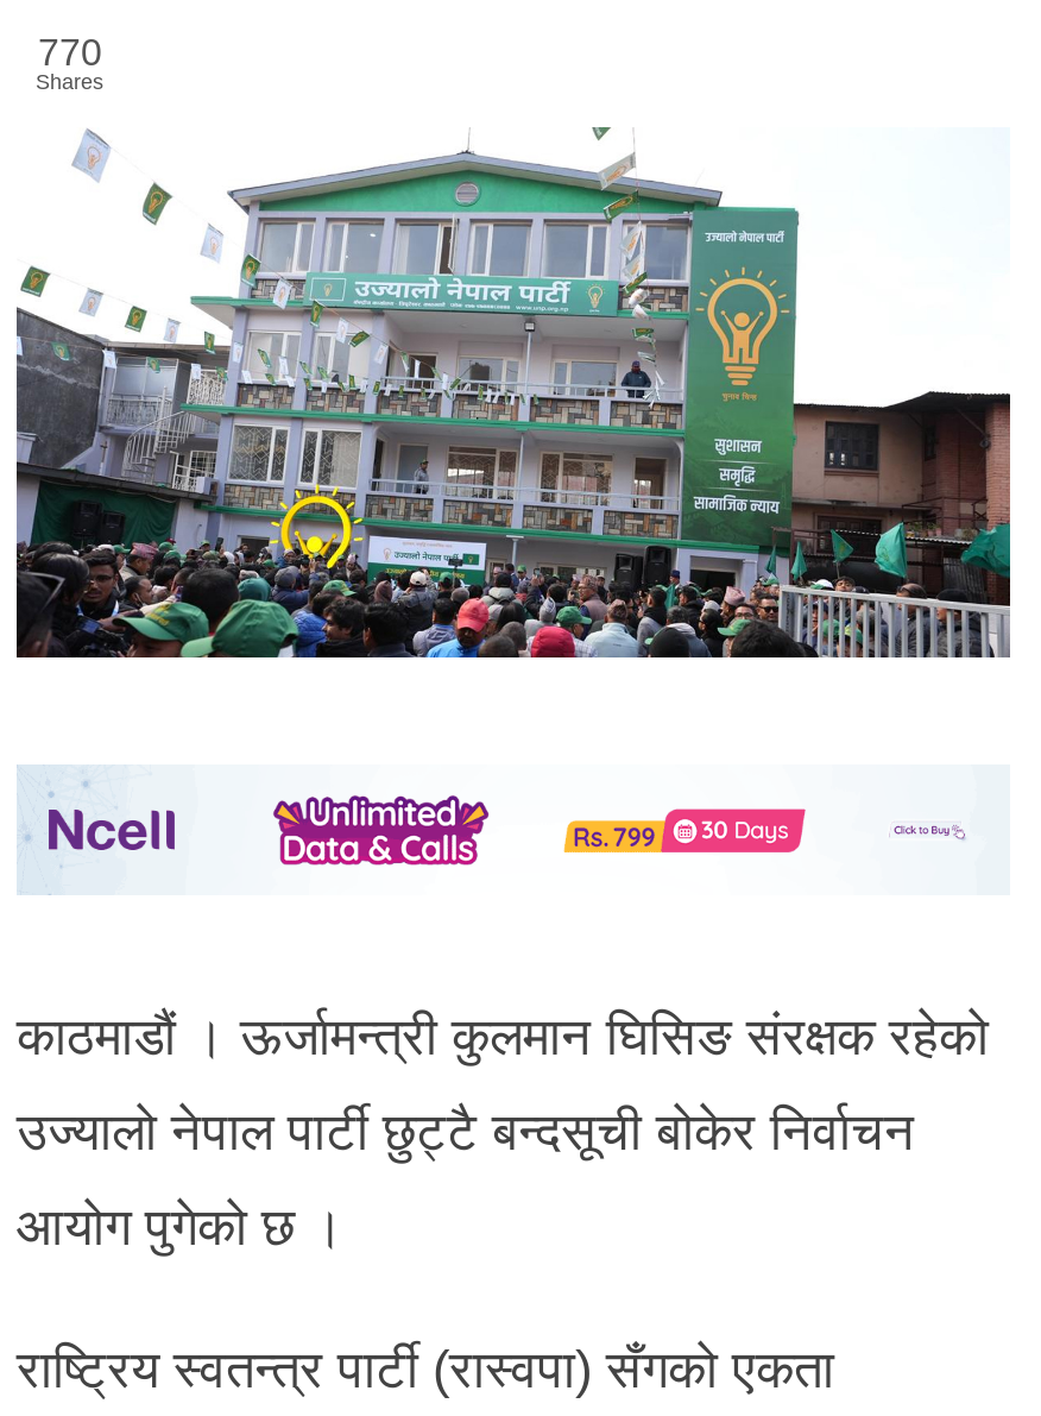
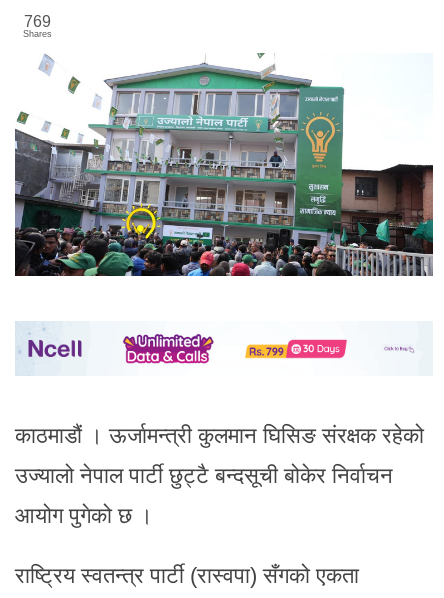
- 770
+ 769
